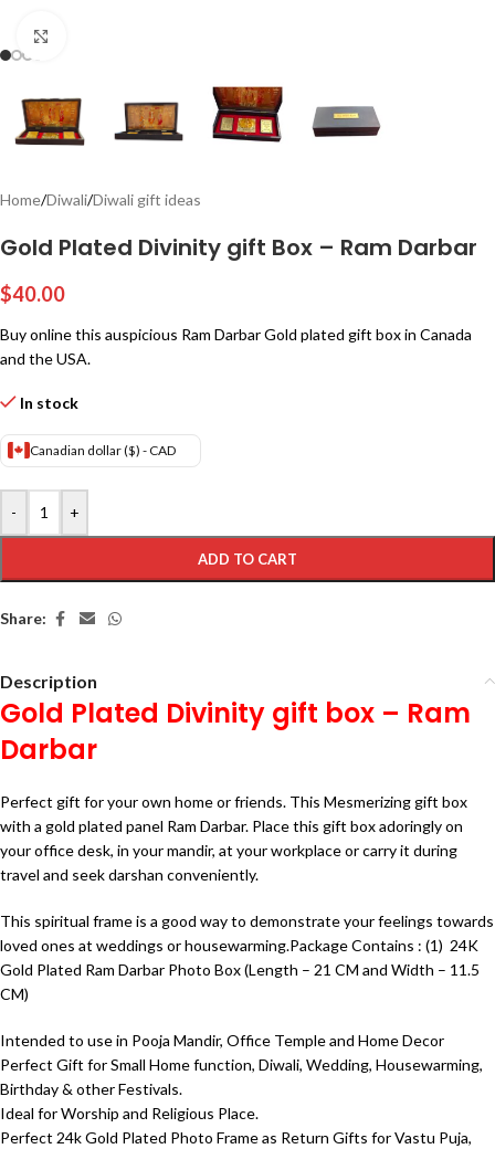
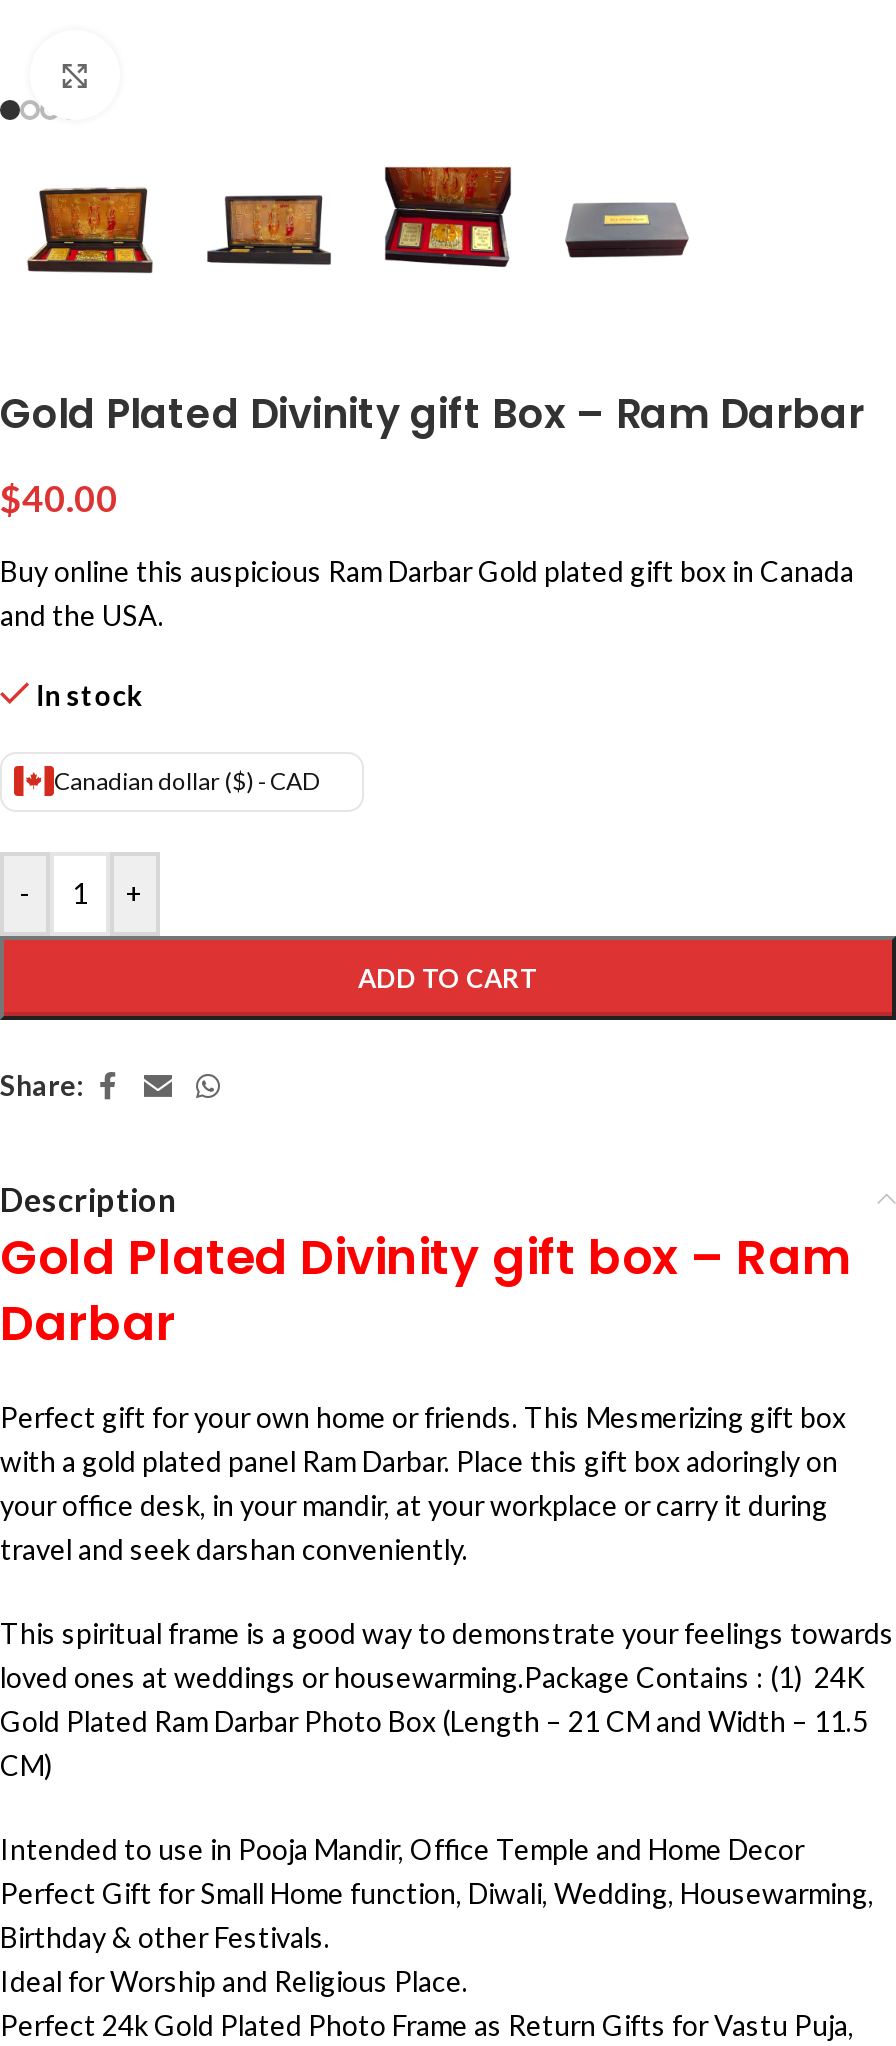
- Home/Diwali/Diwali gift ideas
